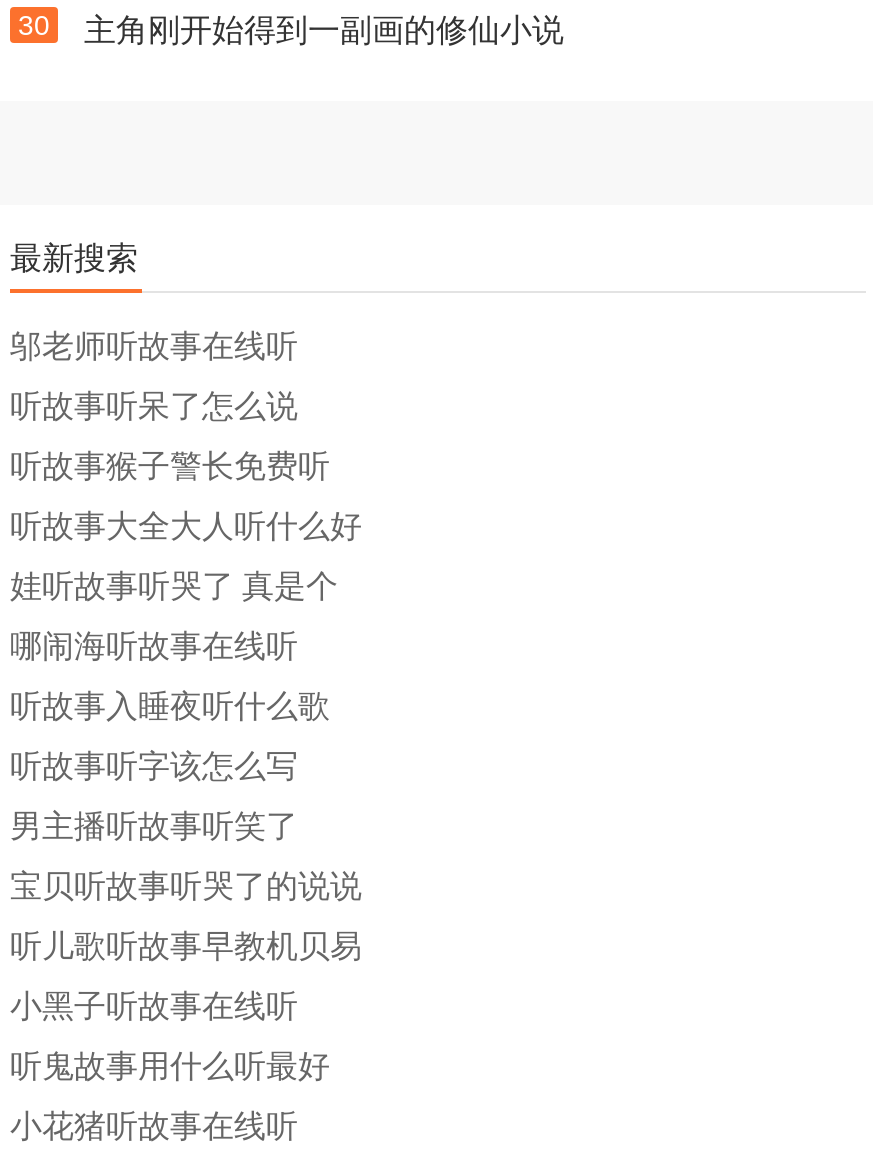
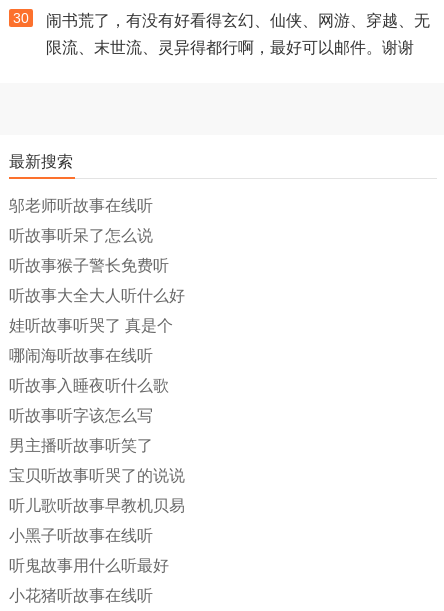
- 主角刚开始得到一副画的修仙小说
+ 闹书荒了，有没有好看得玄幻、仙侠、网游、穿越、无
+ 限流、末世流、灵异得都行啊，最好可以邮件。谢谢
